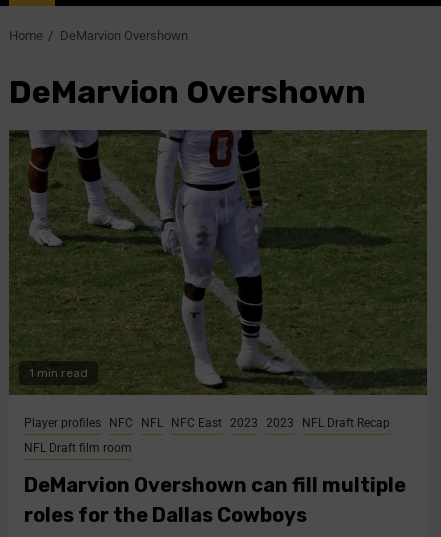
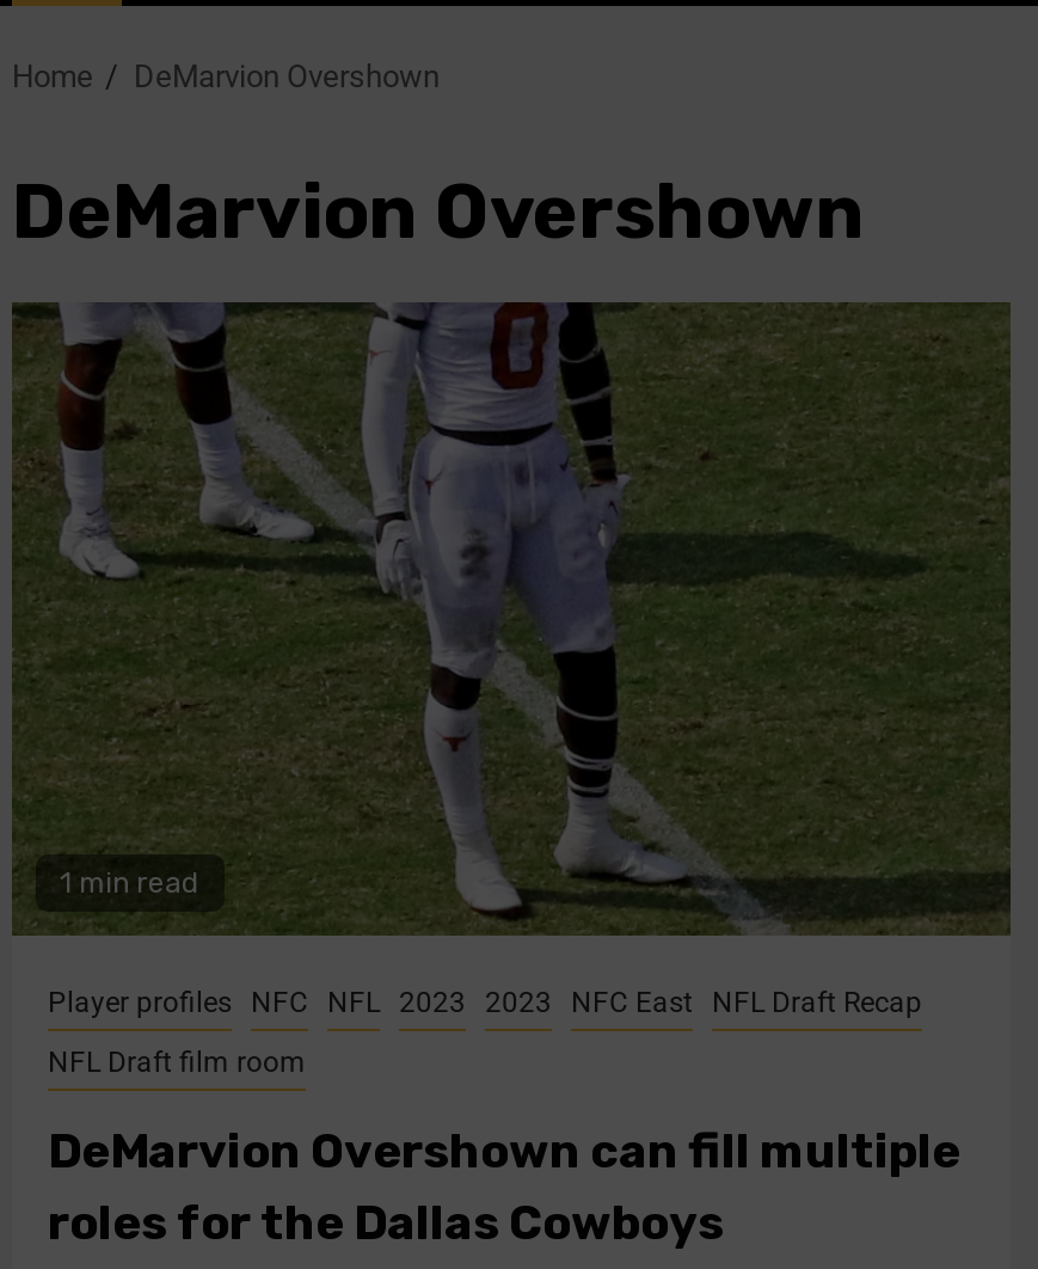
- Player profiles NFC NFL NFC East 2023 2023 NFL Draft Recap
+ Player profiles NFC NFL 2023 2023 NFC East NFL Draft Recap
